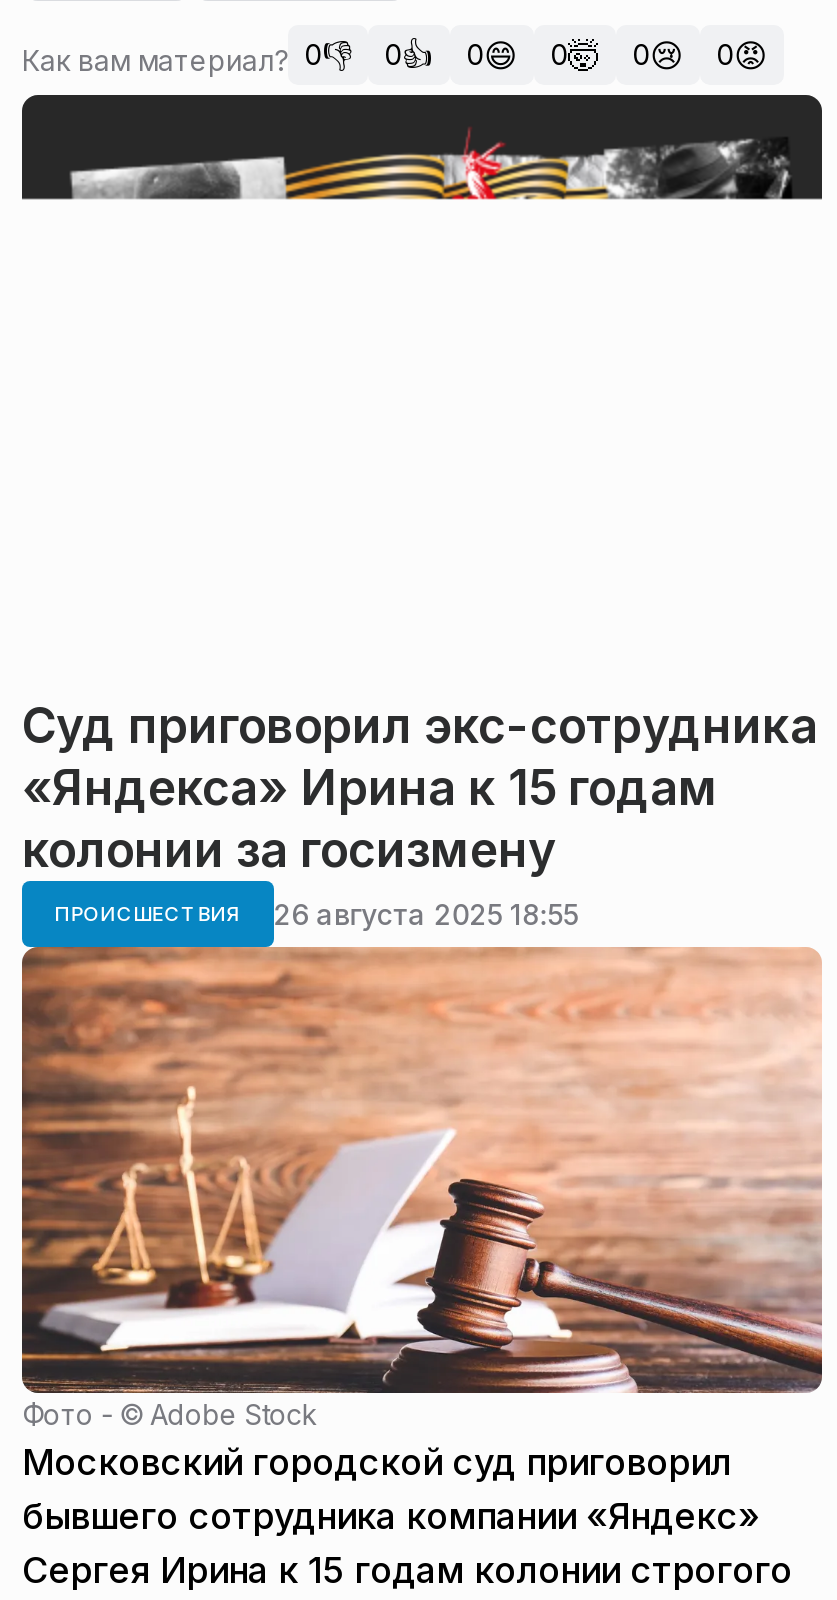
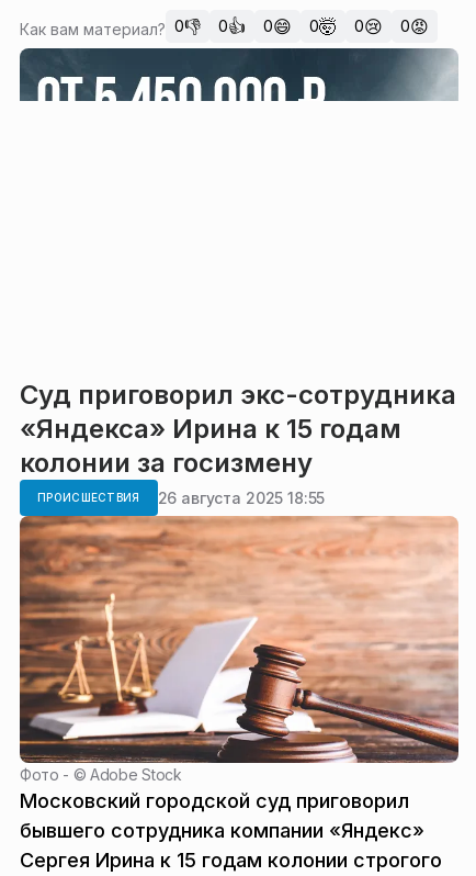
- [image]
+ [image]
